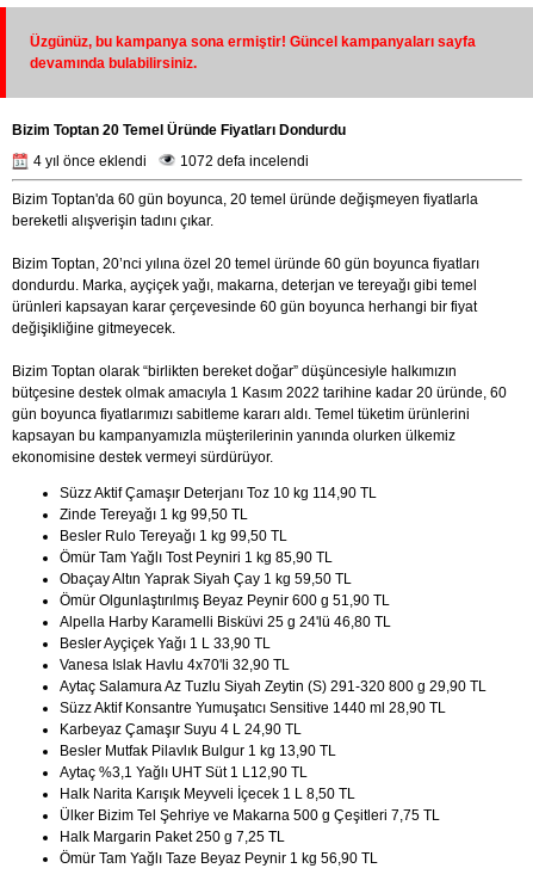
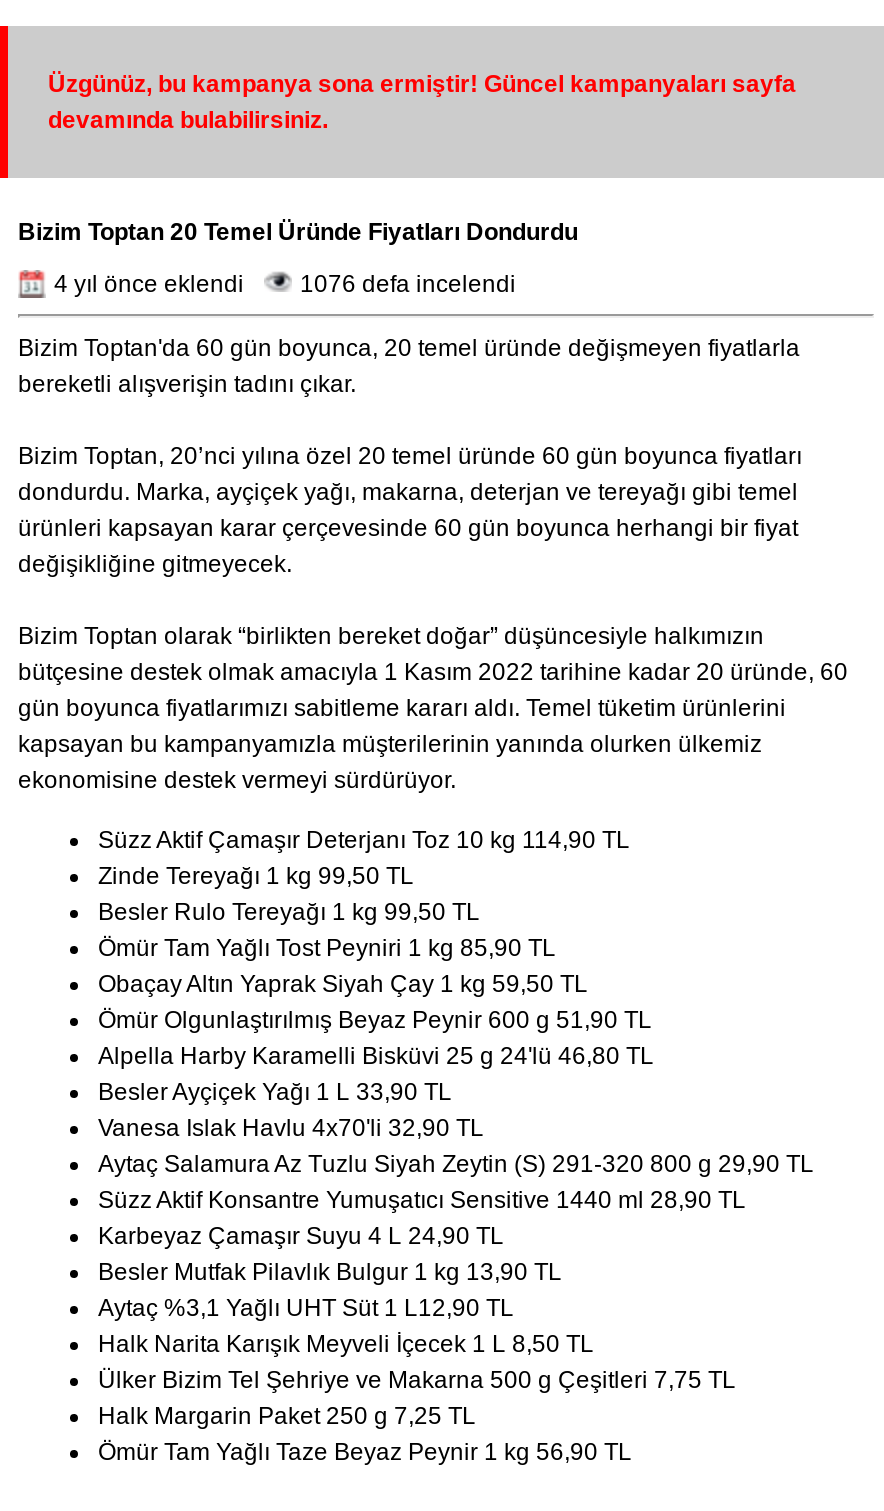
- 1072 defa incelendi
+ 1076 defa incelendi
